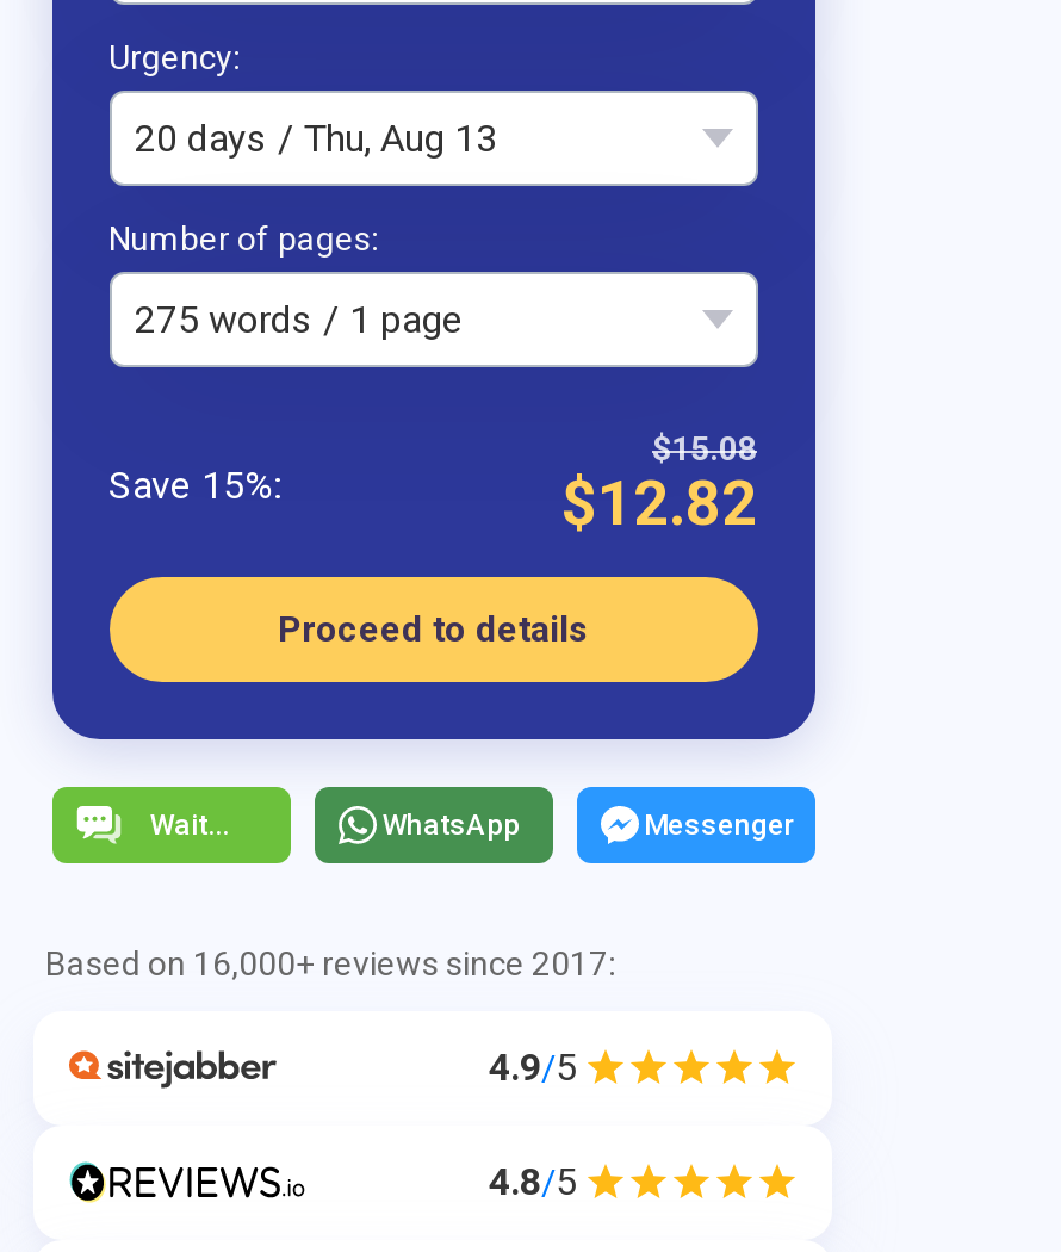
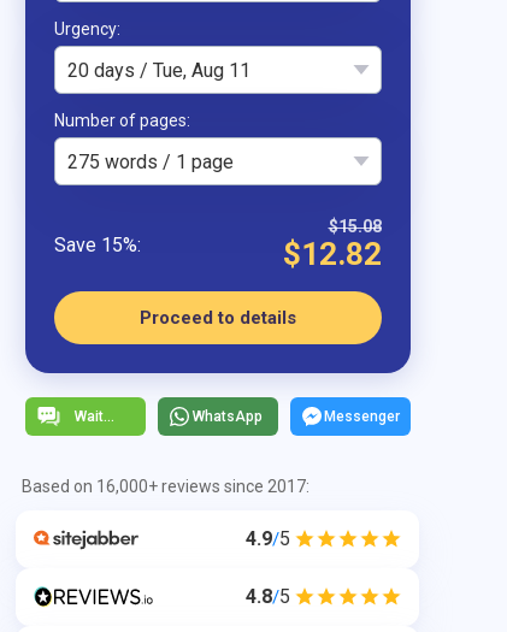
- 20 days / Thu, Aug 13
+ 20 days / Tue, Aug 11
